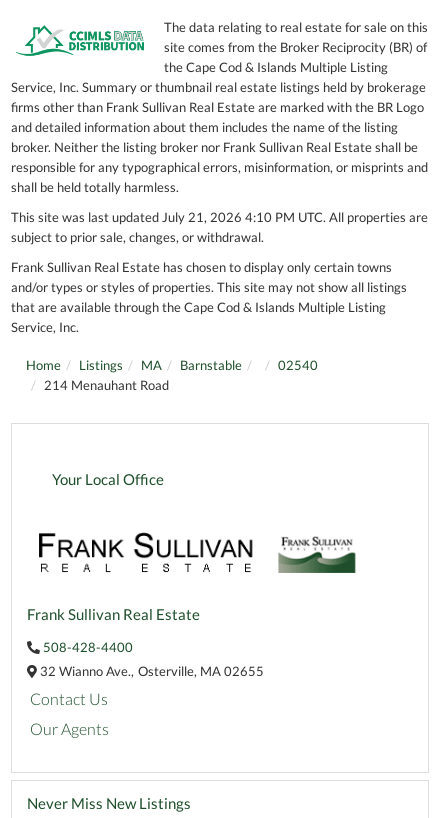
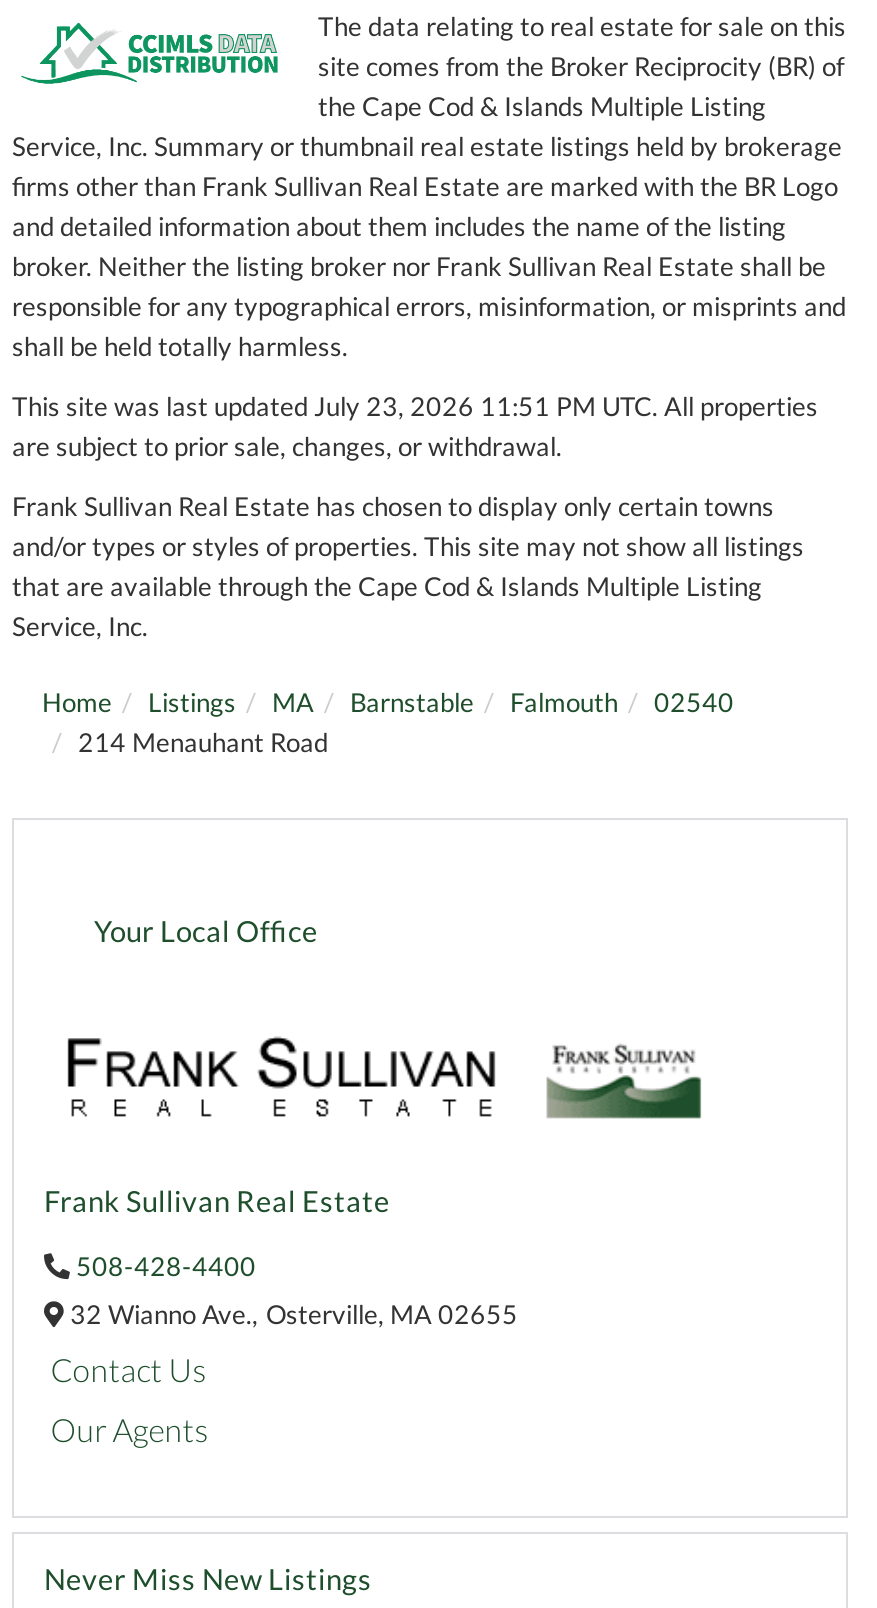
- This site was last updated July 21, 2026 4:10 PM UTC. All properties are
- subject to prior sale, changes, or withdrawal.
+ This site was last updated July 23, 2026 11:51 PM UTC. All properties
+ are subject to prior sale, changes, or withdrawal.

+ Falmouth
